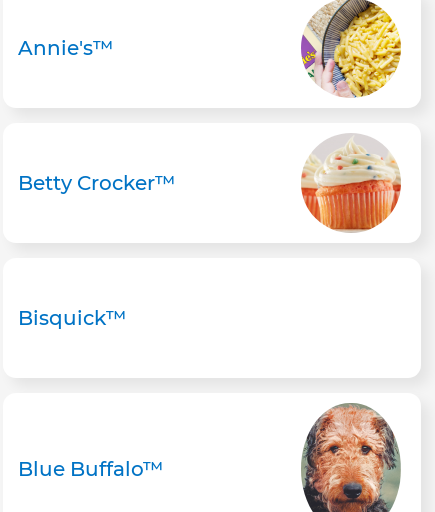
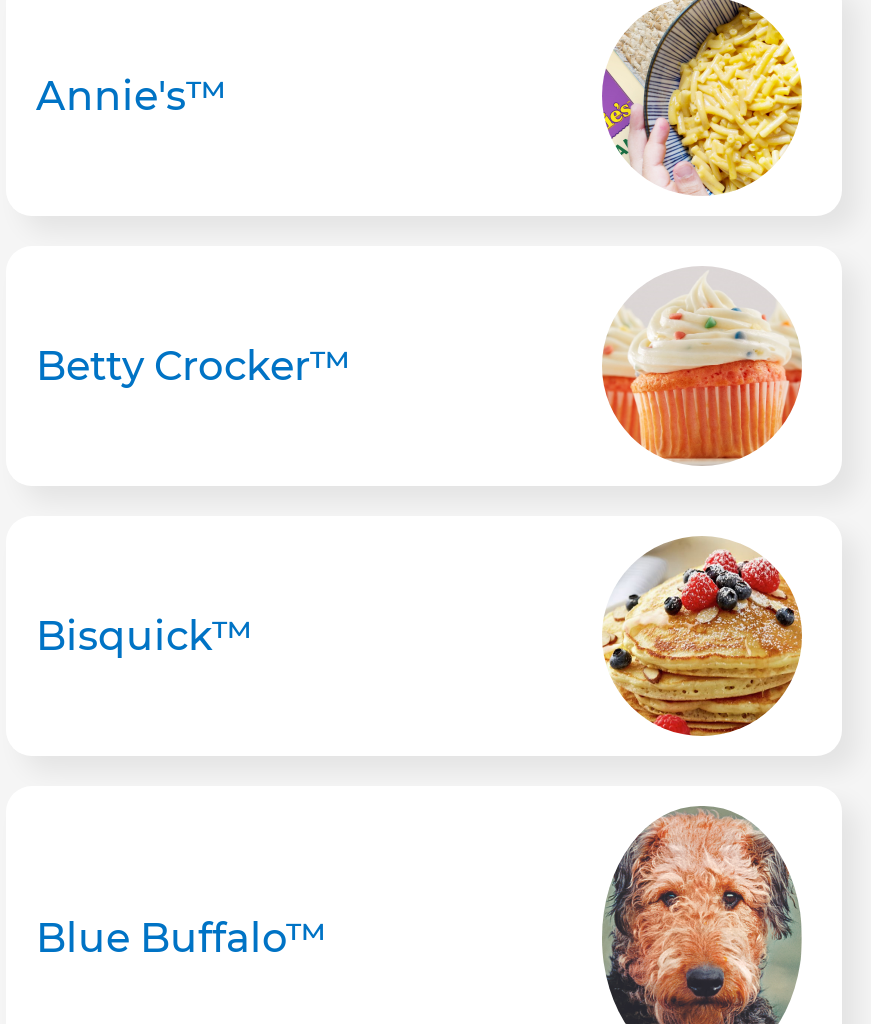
+ [image]
